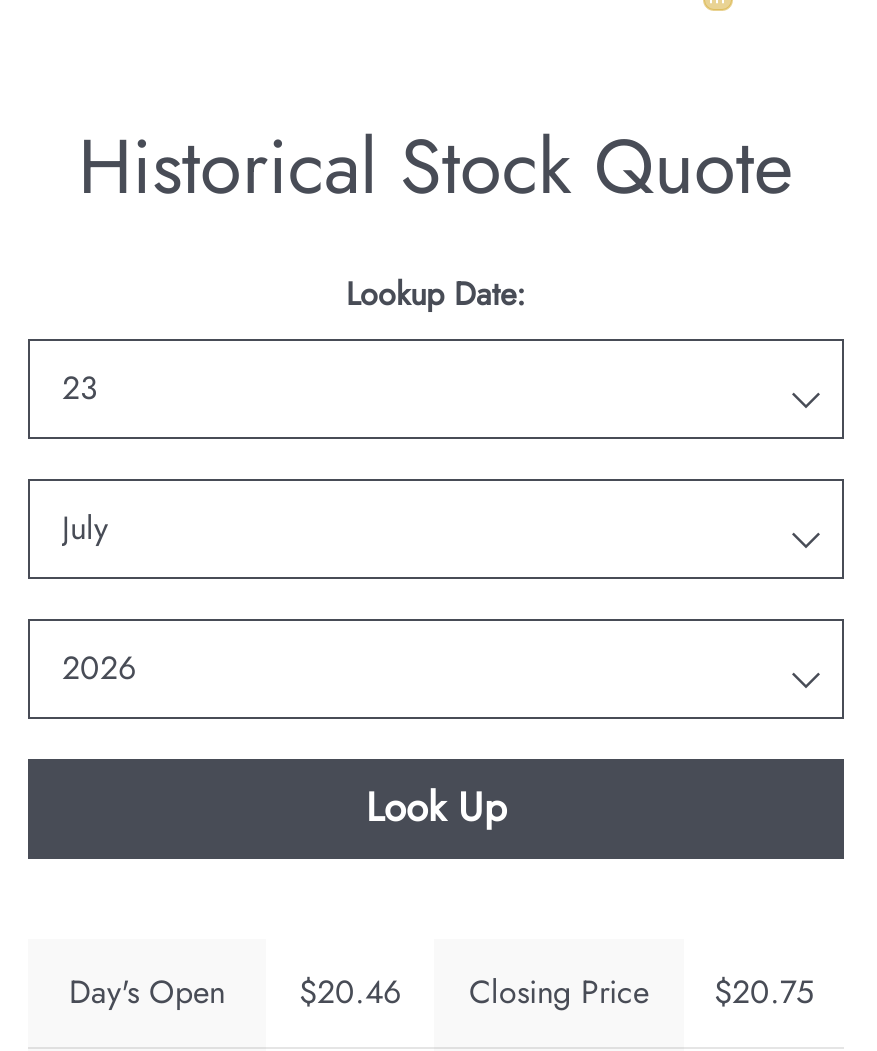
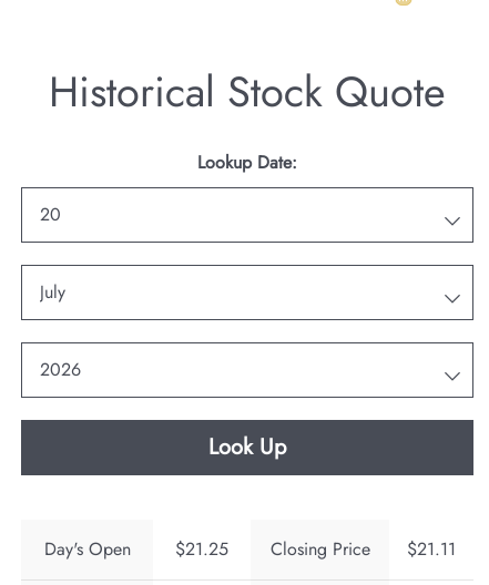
- $20.46
+ $21.25

- $20.75
+ $21.11
